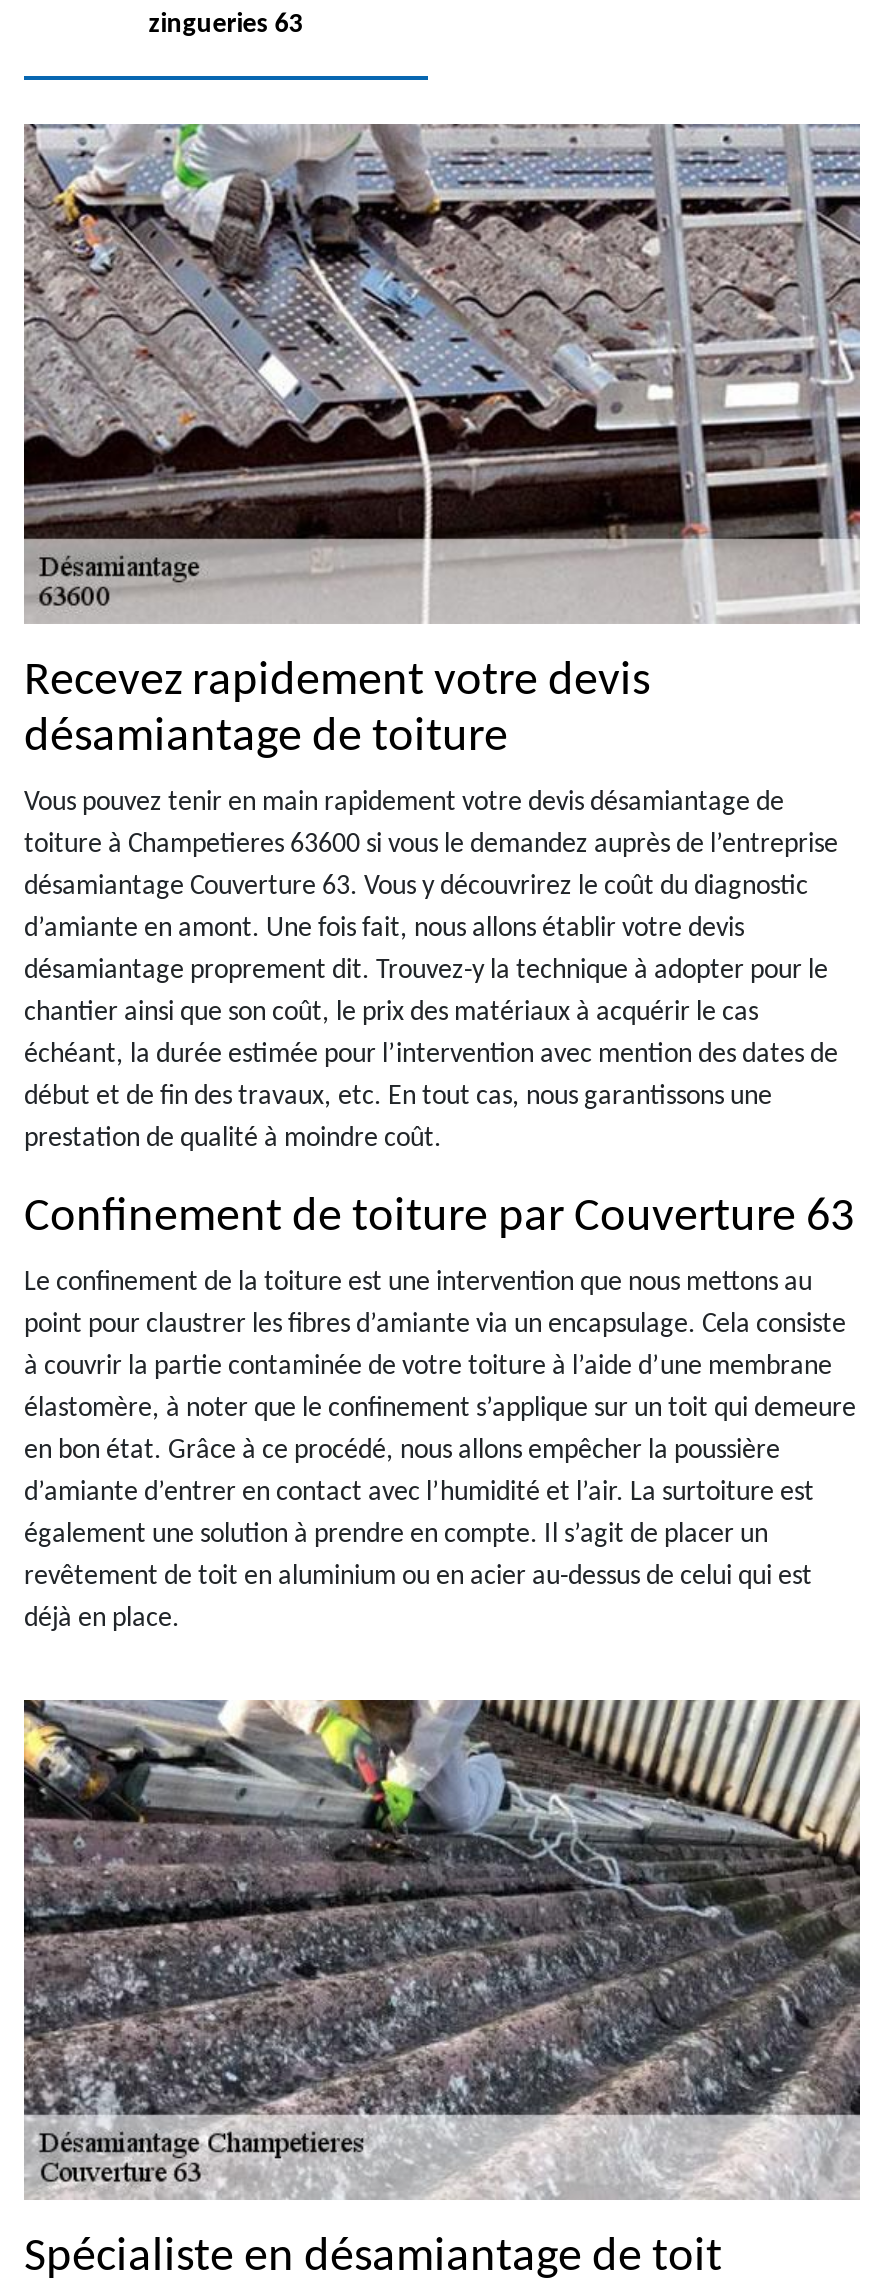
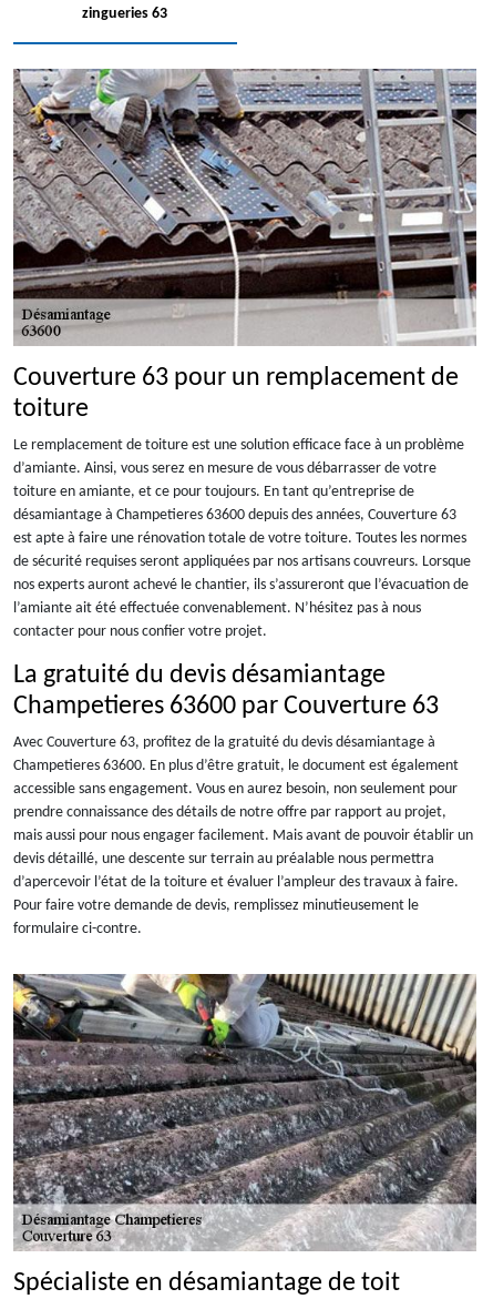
- Recevez rapidement votre devis
- désamiantage de toiture
+ Couverture 63 pour un remplacement de
+ toiture

- Vous pouvez tenir en main rapidement votre devis désamiantage de
- toiture à Champetieres 63600 si vous le demandez auprès de l’entreprise
- désamiantage Couverture 63. Vous y découvrirez le coût du diagnostic
- d’amiante en amont. Une fois fait, nous allons établir votre devis
- désamiantage proprement dit. Trouvez-y la technique à adopter pour le
- chantier ainsi que son coût, le prix des matériaux à acquérir le cas
- échéant, la durée estimée pour l’intervention avec mention des dates de
- début et de fin des travaux, etc. En tout cas, nous garantissons une
- prestation de qualité à moindre coût.
+ Le remplacement de toiture est une solution efficace face à un problème
+ d’amiante. Ainsi, vous serez en mesure de vous débarrasser de votre
+ toiture en amiante, et ce pour toujours. En tant qu’entreprise de
+ désamiantage à Champetieres 63600 depuis des années, Couverture 63
+ est apte à faire une rénovation totale de votre toiture. Toutes les normes
+ de sécurité requises seront appliquées par nos artisans couvreurs. Lorsque
+ nos experts auront achevé le chantier, ils s’assureront que l’évacuation de
+ l’amiante ait été effectuée convenablement. N’hésitez pas à nous
+ contacter pour nous confier votre projet.

- Confinement de toiture par Couverture 63
+ La gratuité du devis désamiantage
+ Champetieres 63600 par Couverture 63

- Le confinement de la toiture est une intervention que nous mettons au
- point pour claustrer les fibres d’amiante via un encapsulage. Cela consiste
- à couvrir la partie contaminée de votre toiture à l’aide d’une membrane
- élastomère, à noter que le confinement s’applique sur un toit qui demeure
- en bon état. Grâce à ce procédé, nous allons empêcher la poussière
- d’amiante d’entrer en contact avec l’humidité et l’air. La surtoiture est
- également une solution à prendre en compte. Il s’agit de placer un
- revêtement de toit en aluminium ou en acier au-dessus de celui qui est
- déjà en place.
+ Avec Couverture 63, profitez de la gratuité du devis désamiantage à
+ Champetieres 63600. En plus d’être gratuit, le document est également
+ accessible sans engagement. Vous en aurez besoin, non seulement pour
+ prendre connaissance des détails de notre offre par rapport au projet,
+ mais aussi pour nous engager facilement. Mais avant de pouvoir établir un
+ devis détaillé, une descente sur terrain au préalable nous permettra
+ d’apercevoir l’état de la toiture et évaluer l’ampleur des travaux à faire.
+ Pour faire votre demande de devis, remplissez minutieusement le
+ formulaire ci-contre.
